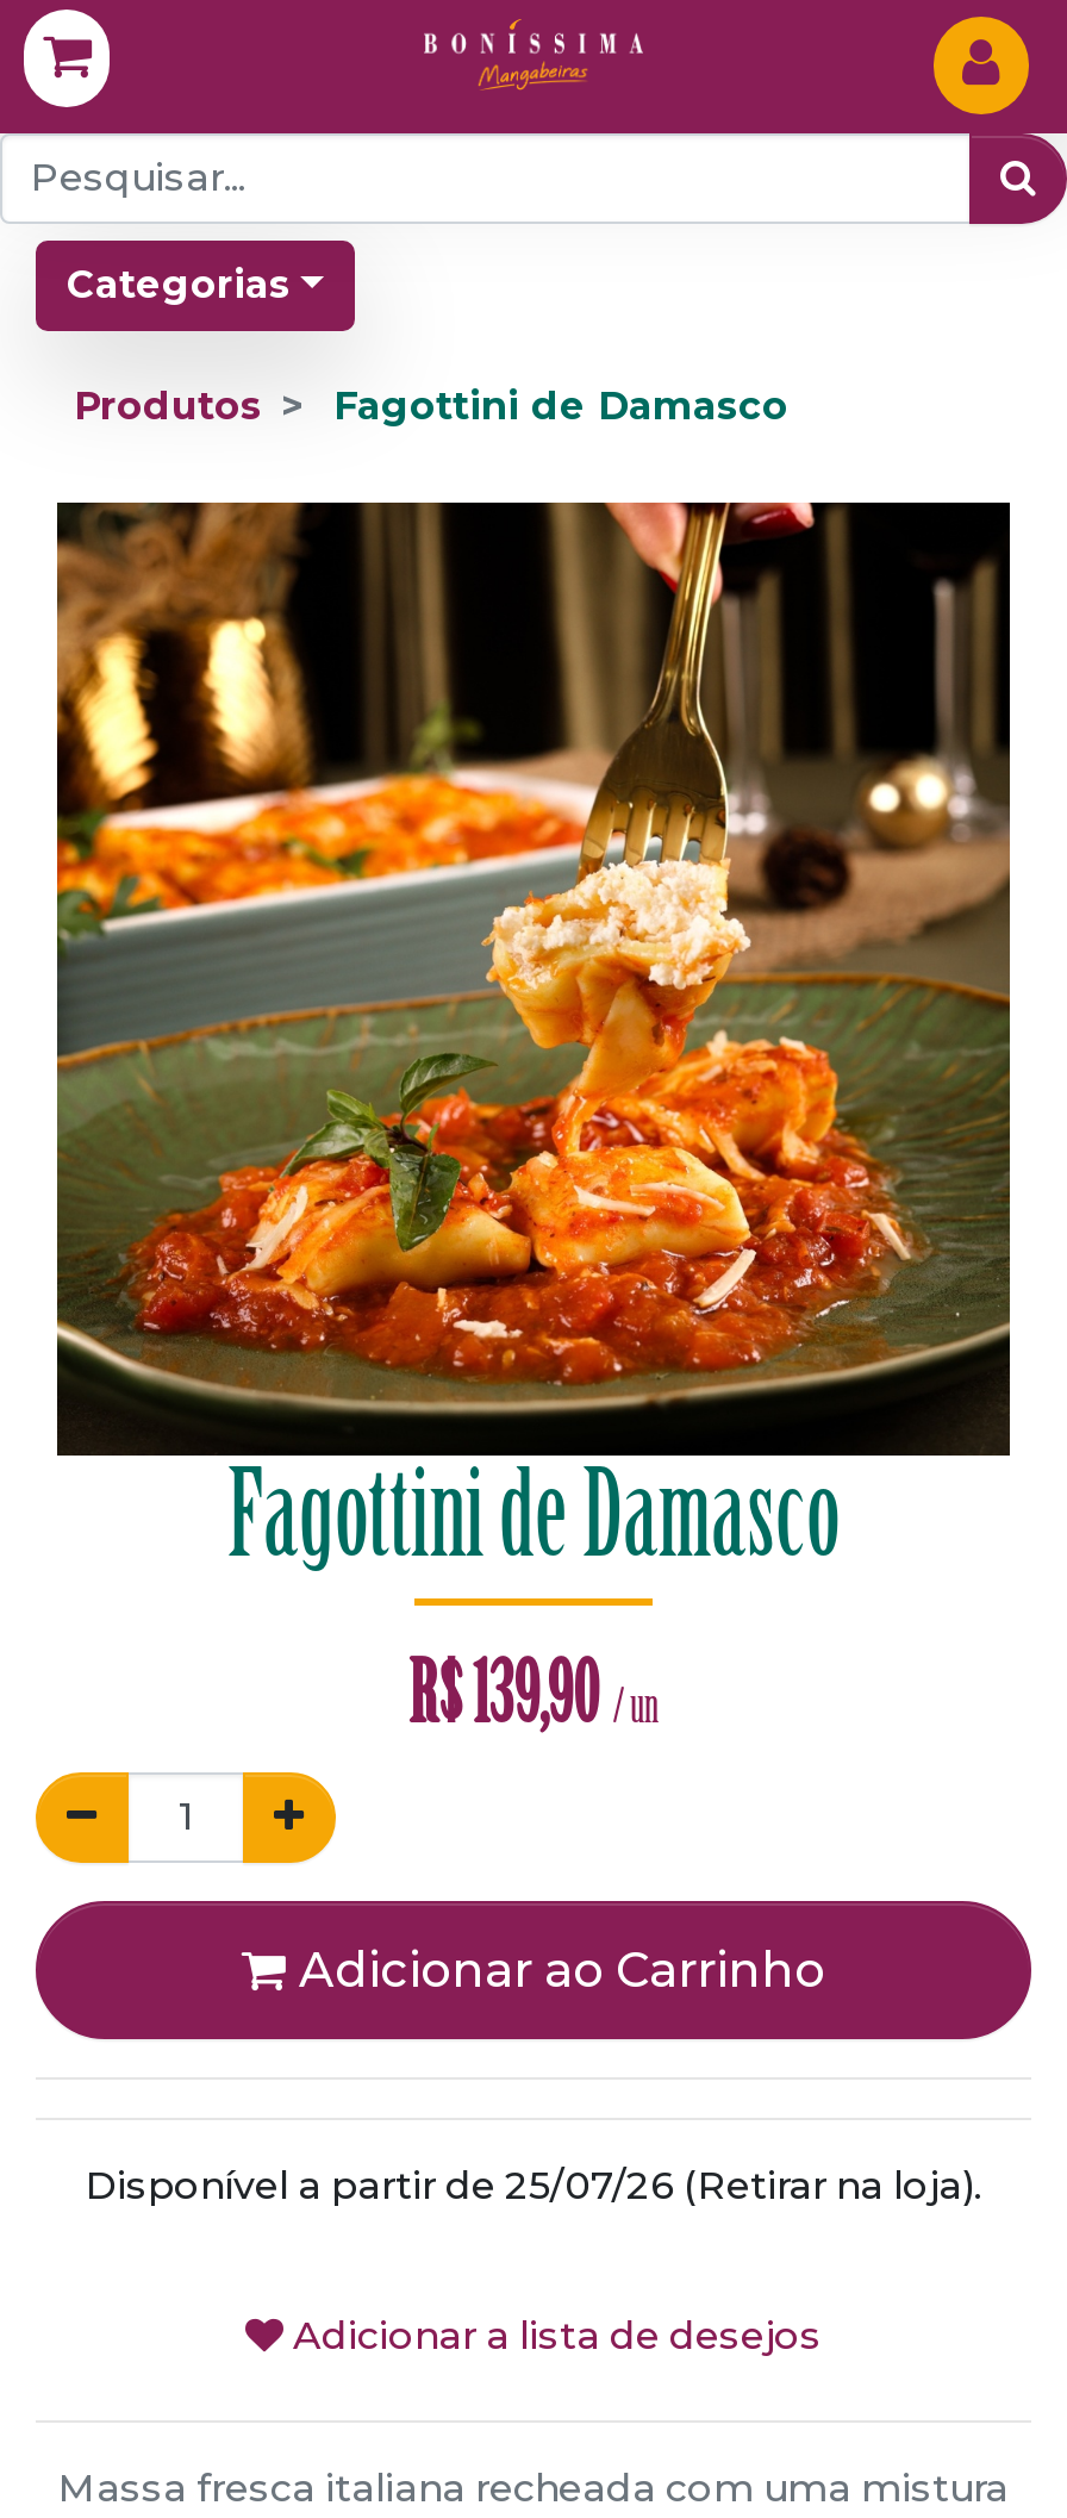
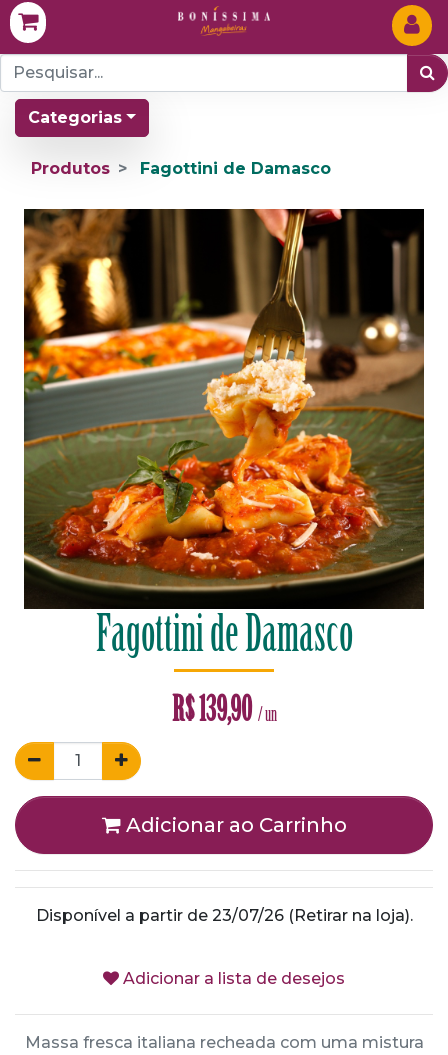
- Disponível a partir de 25/07/26 (Retirar na loja).
+ Disponível a partir de 23/07/26 (Retirar na loja).
